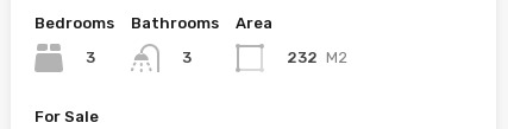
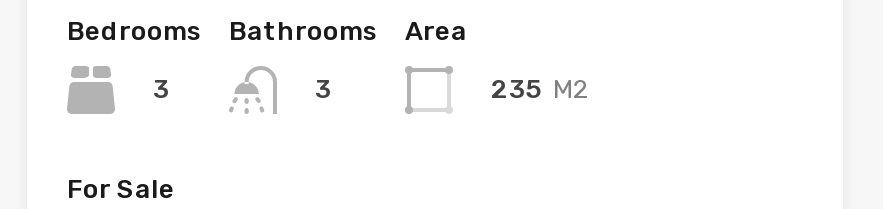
- 232 M2
+ 235 M2
